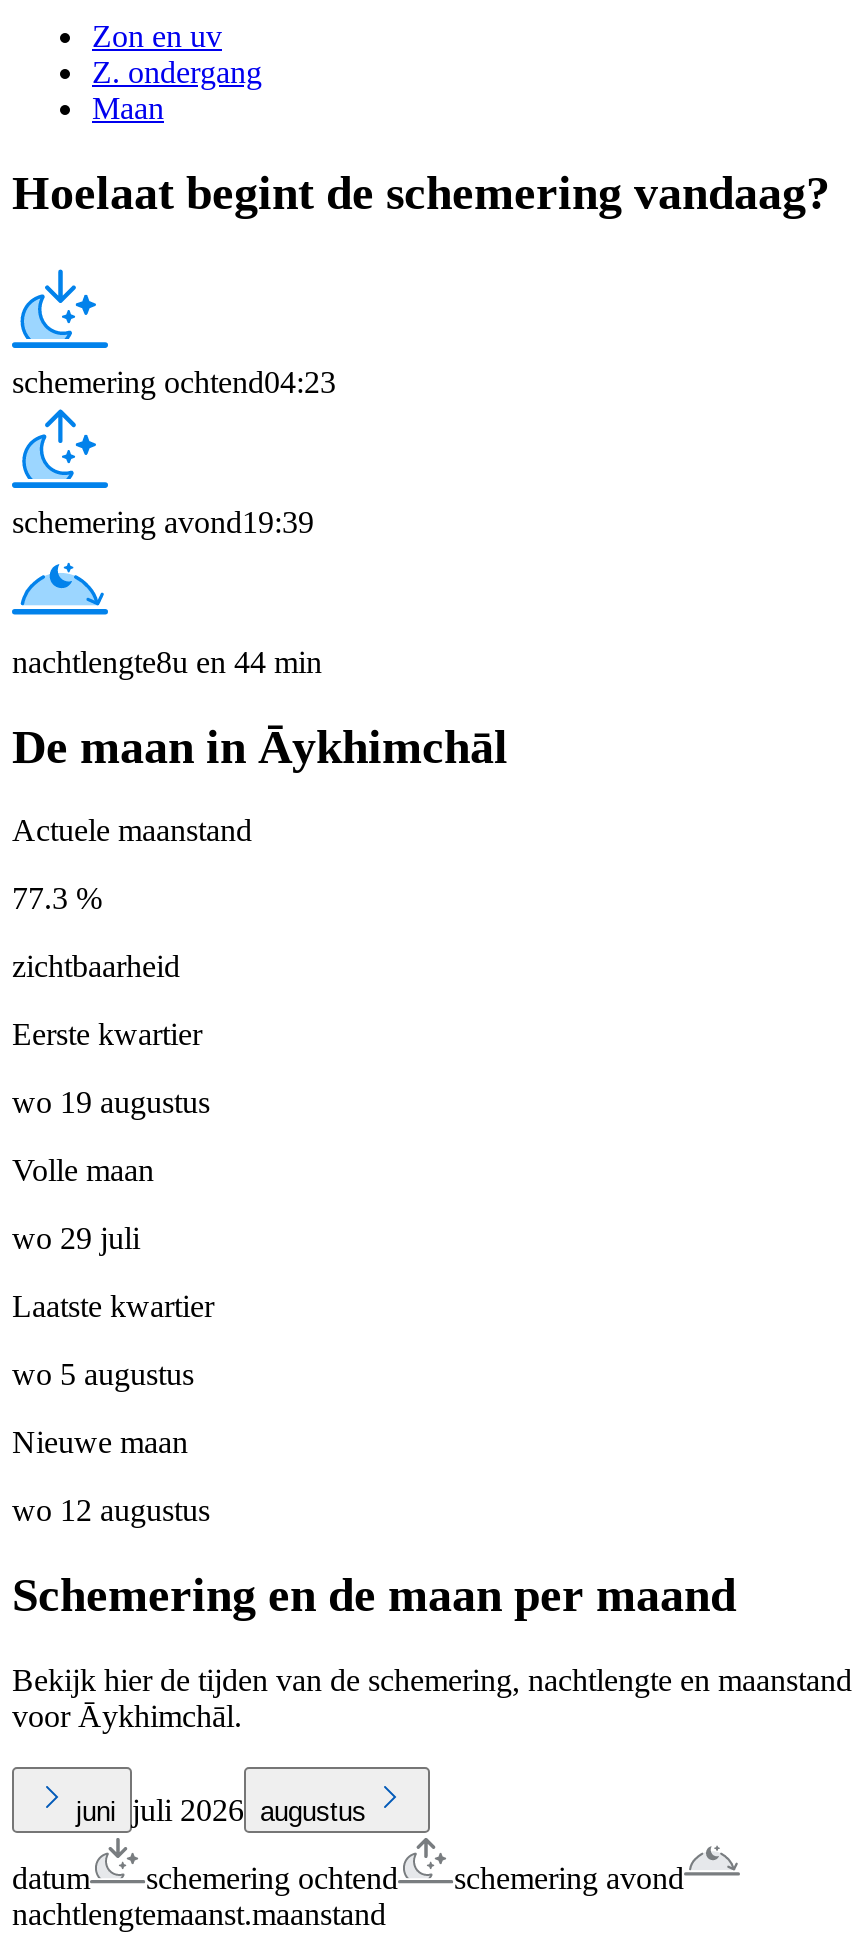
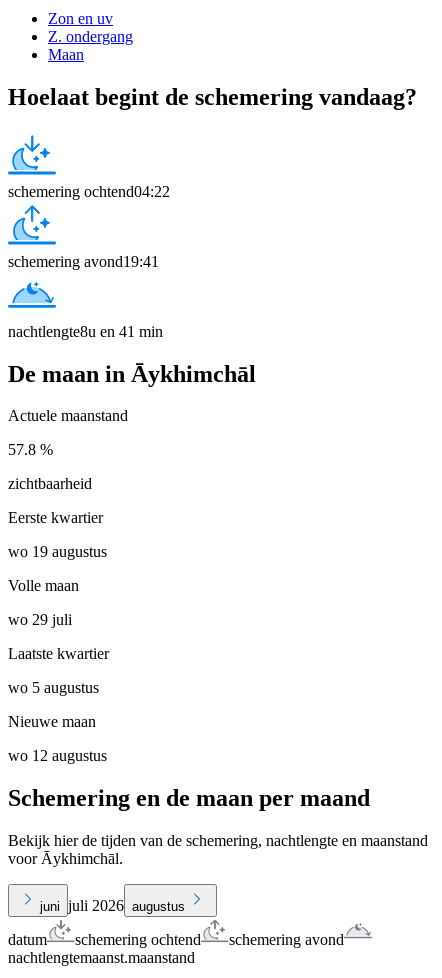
- schemering ochtend04:23
+ schemering ochtend04:22

- schemering avond19:39
+ schemering avond19:41

- nachtlengte8u en 44 min
+ nachtlengte8u en 41 min

- 77.3 %
+ 57.8 %
